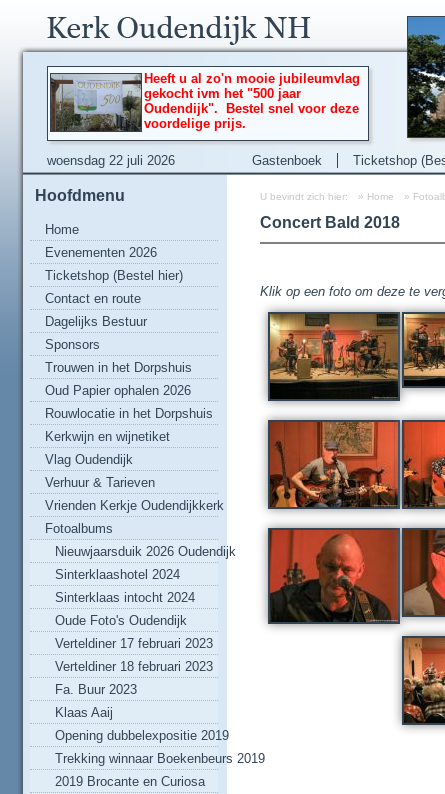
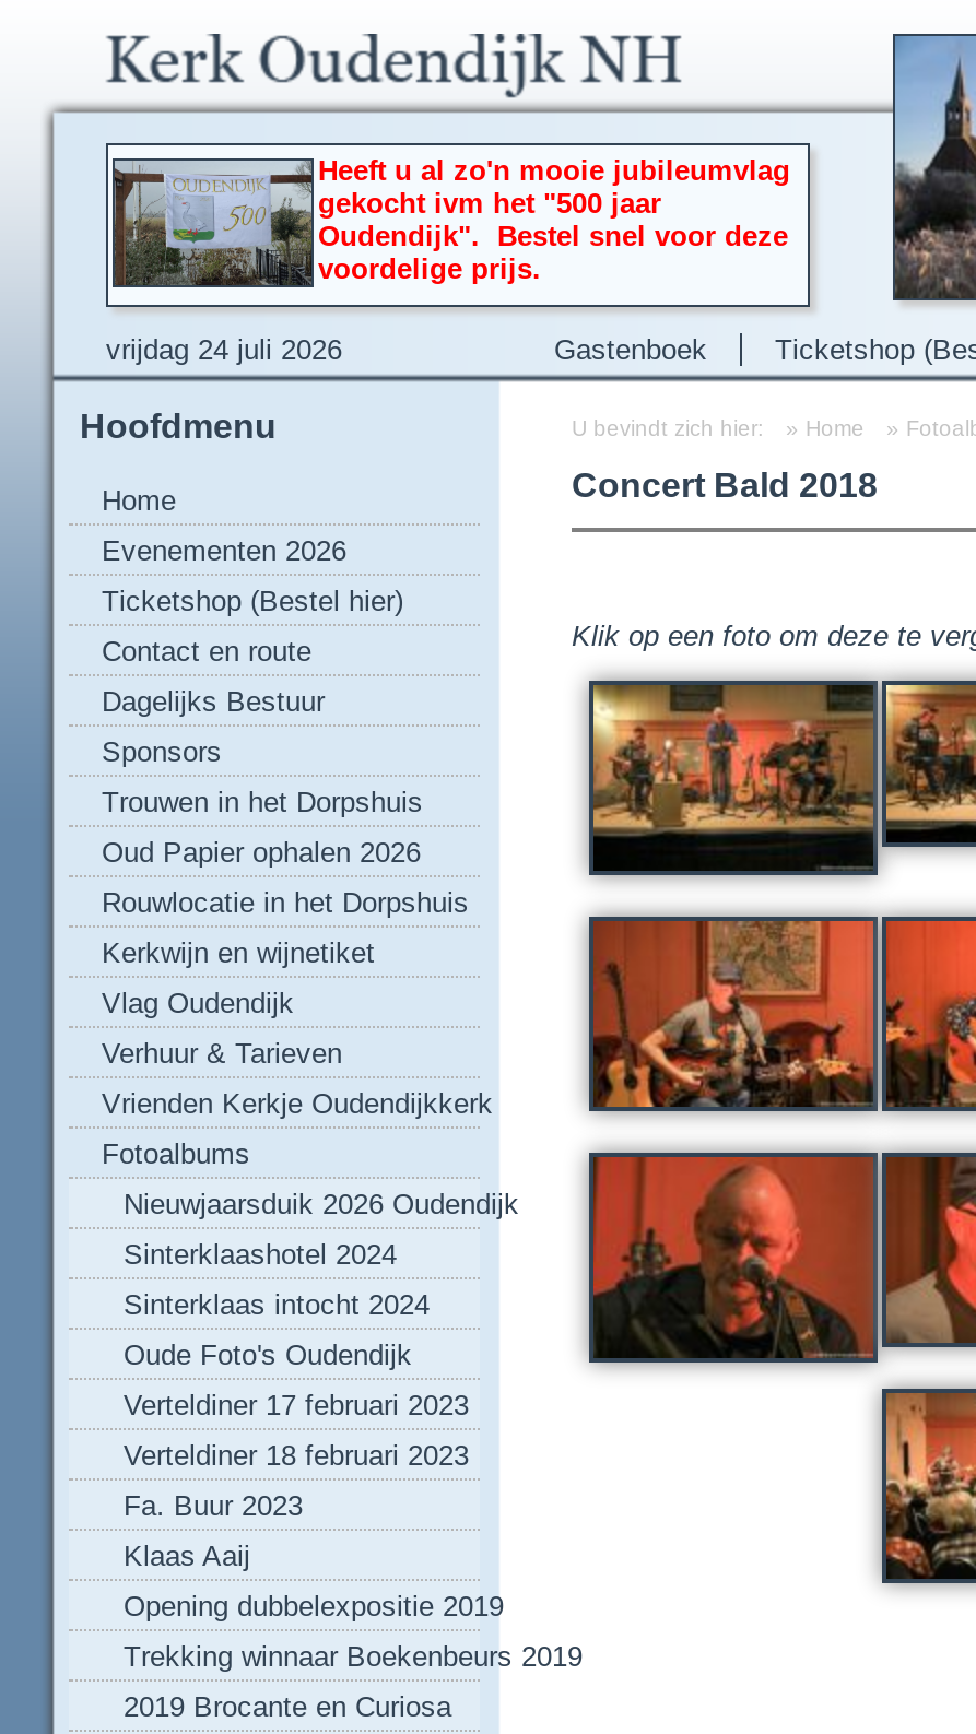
- [image]
+ [image]

- woensdag 22 juli 2026
+ vrijdag 24 juli 2026
